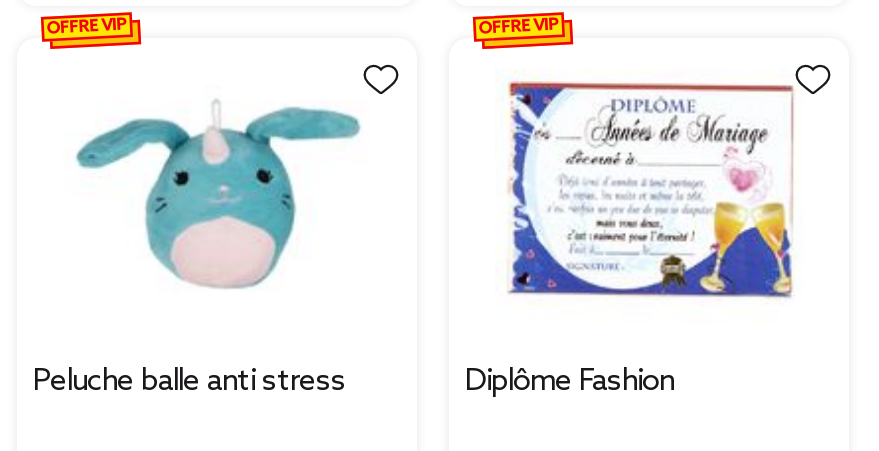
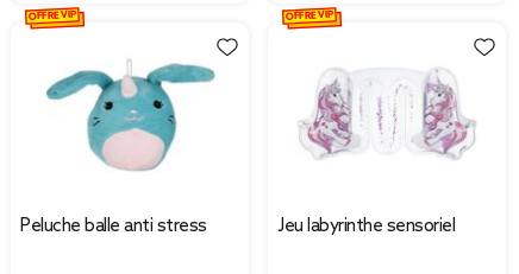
- [image]
- Diplôme Fashion
+ [image]
+ Jeu labyrinthe sensoriel
